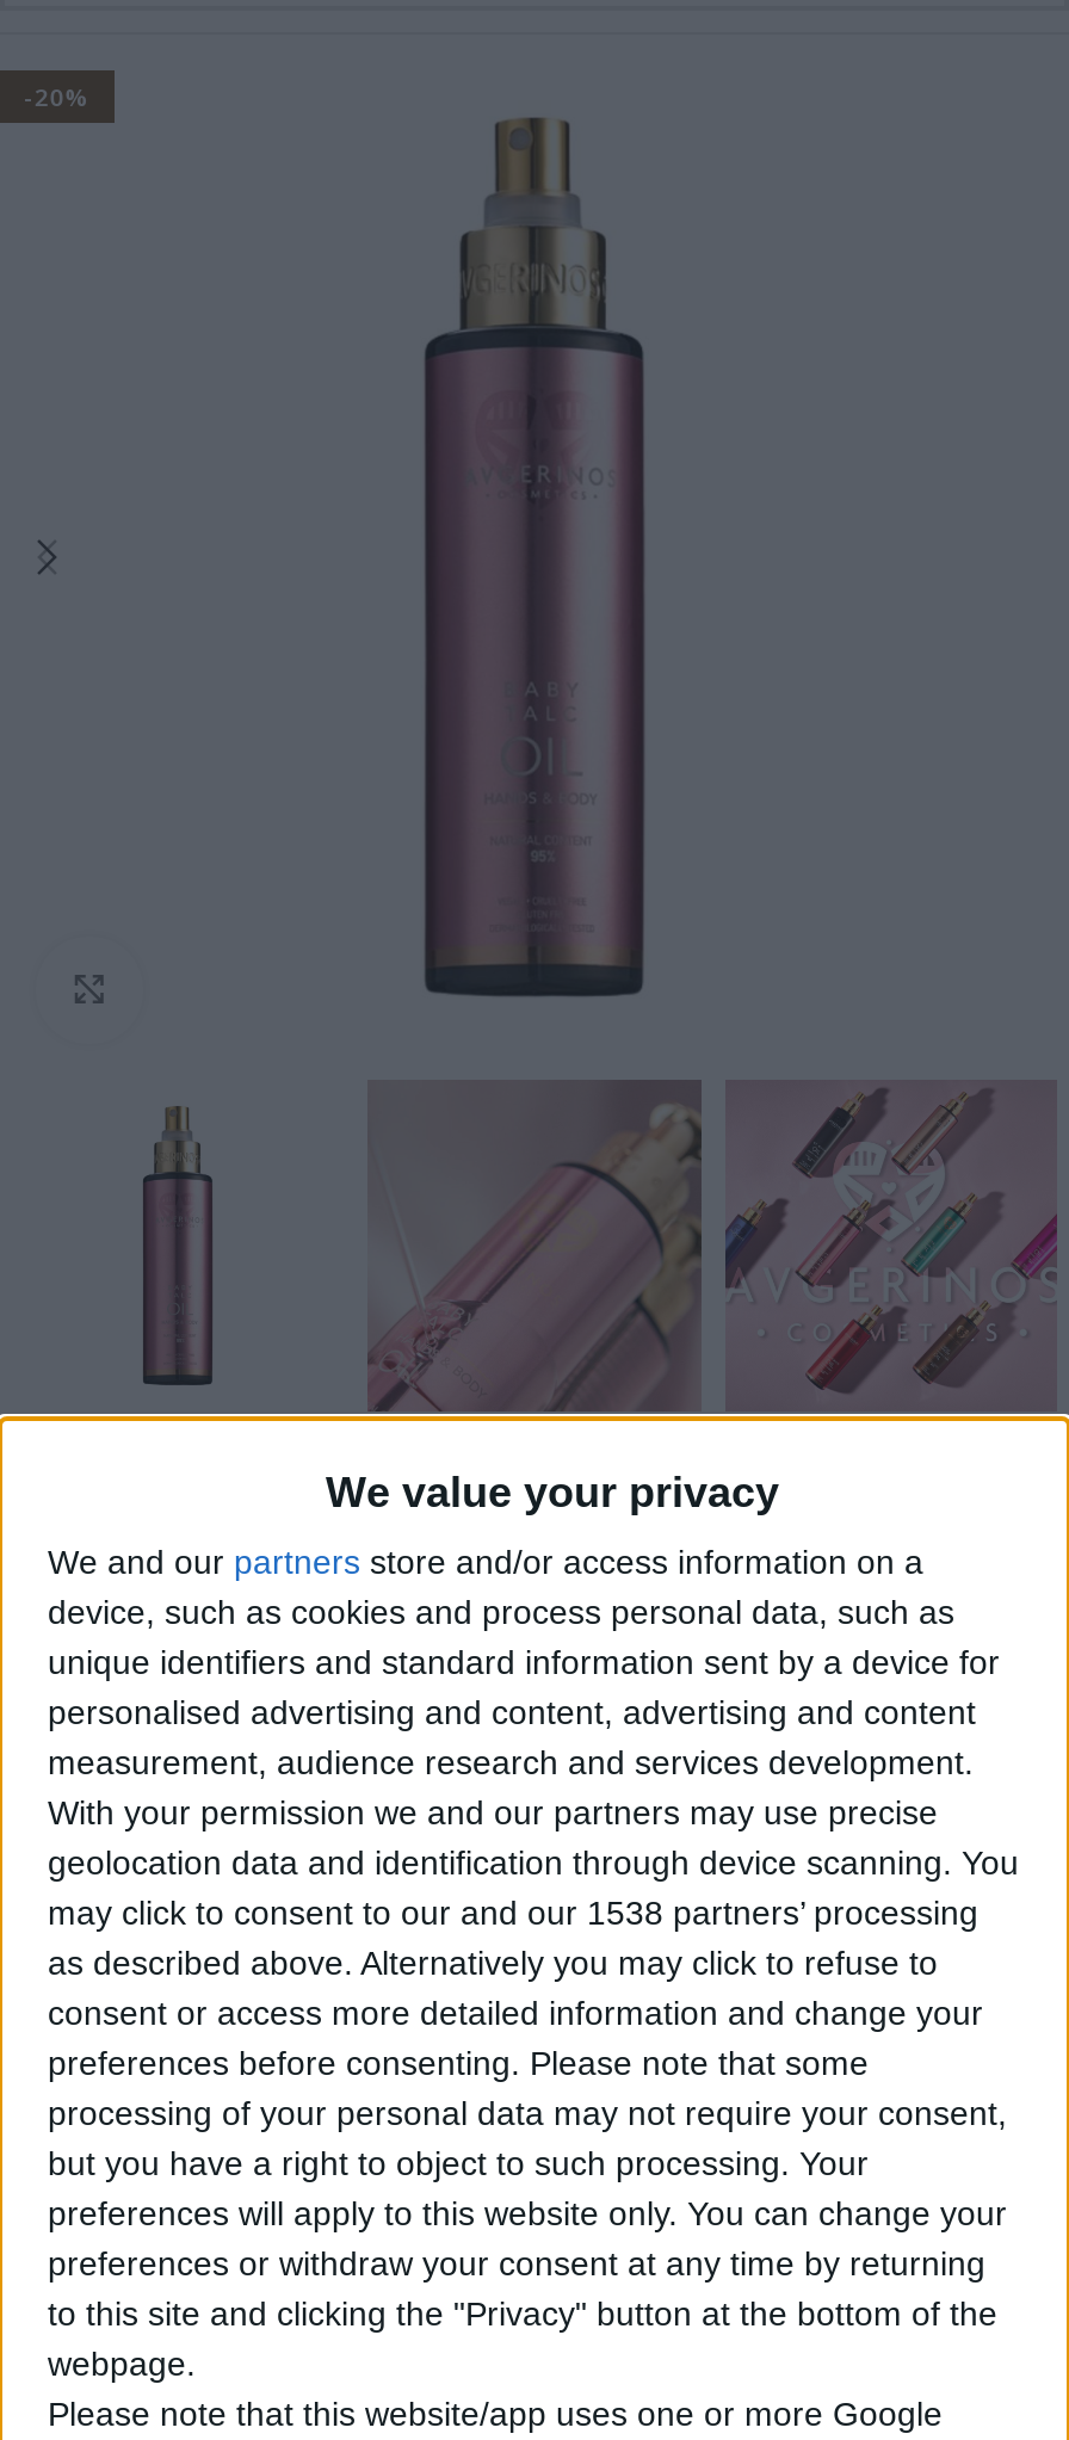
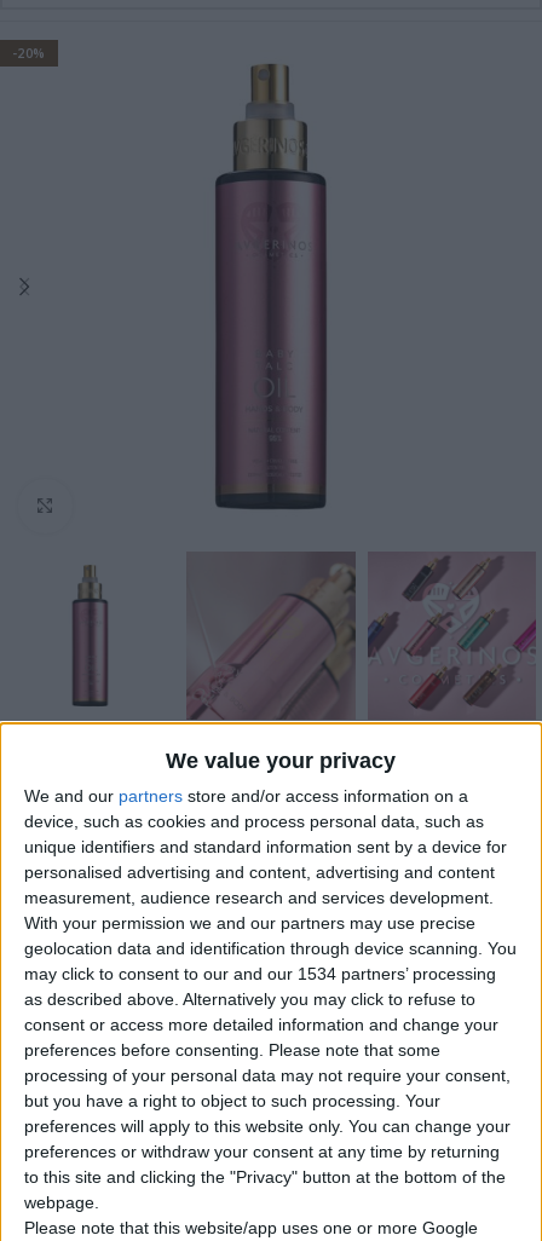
- may click to consent to our and our 1538 partners’ processing
+ may click to consent to our and our 1534 partners’ processing
